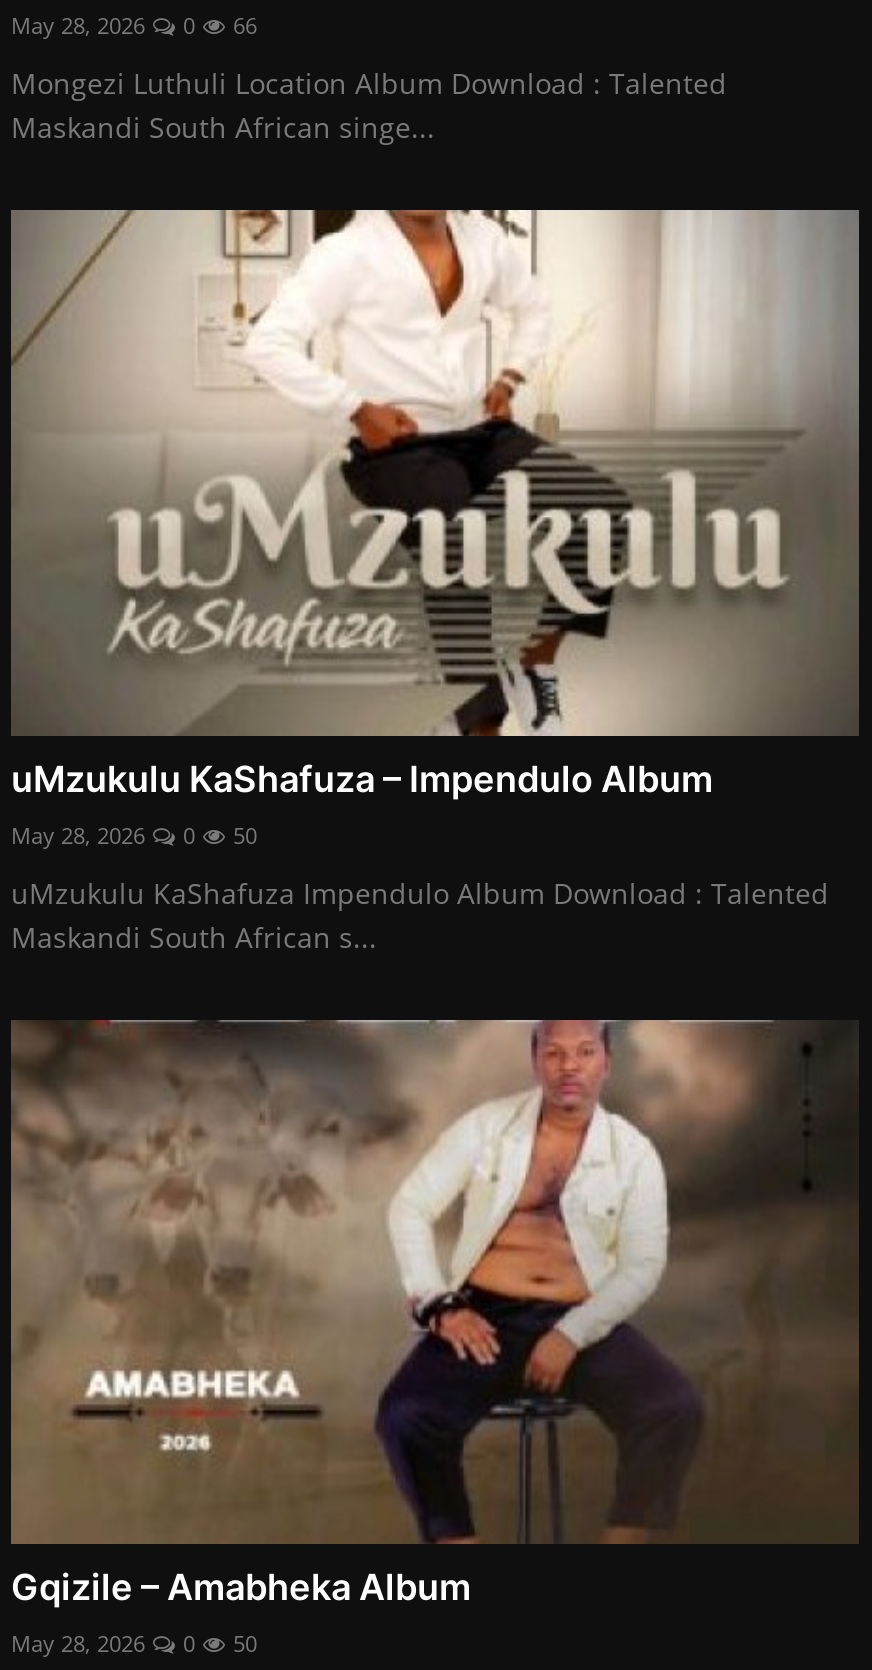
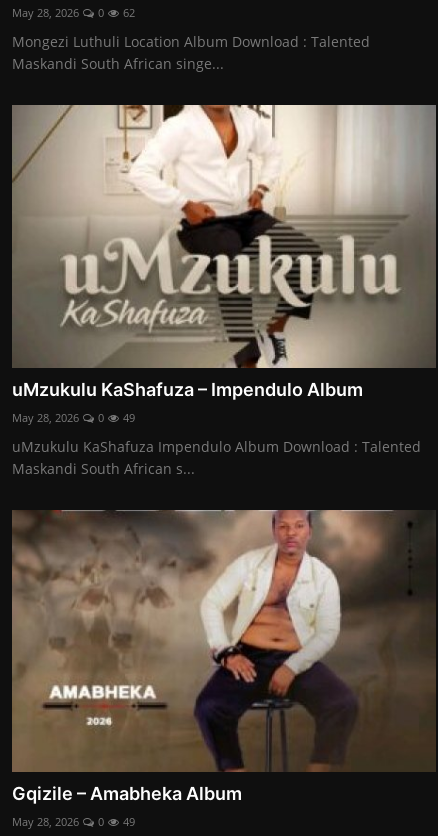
- May 28, 2026 0 66
+ May 28, 2026 0 62

- May 28, 2026 0 50
+ May 28, 2026 0 49

- May 28, 2026 0 50
+ May 28, 2026 0 49
